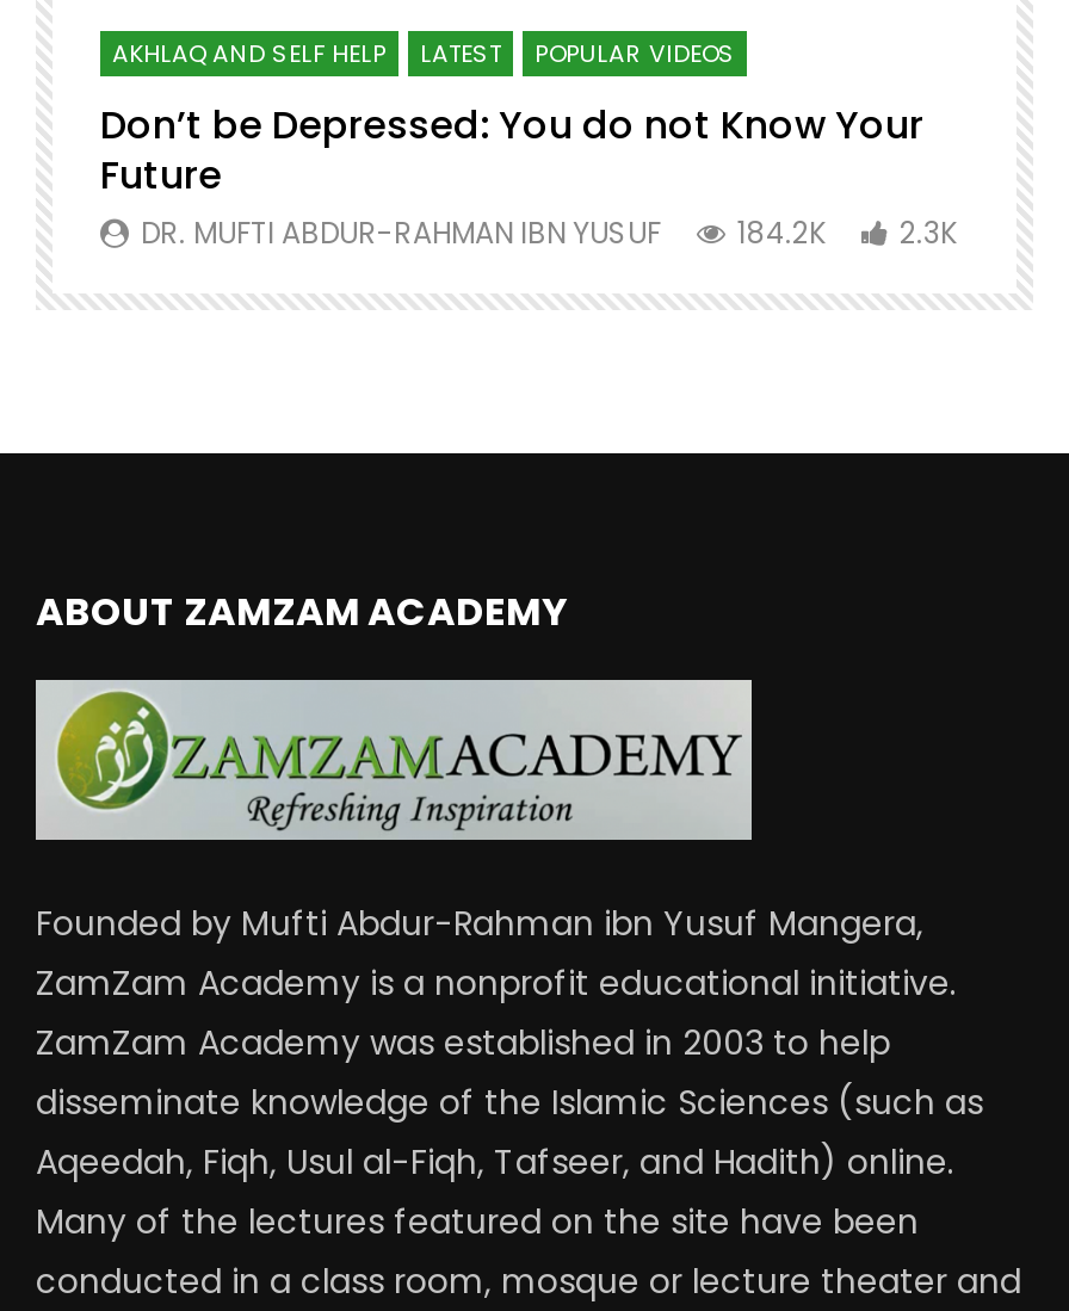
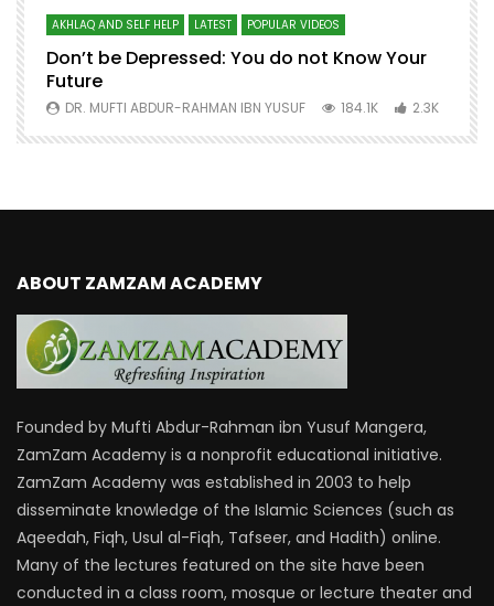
- DR. MUFTI ABDUR-RAHMAN IBN YUSUF 184.2K 2.3K
+ DR. MUFTI ABDUR-RAHMAN IBN YUSUF 184.1K 2.3K
